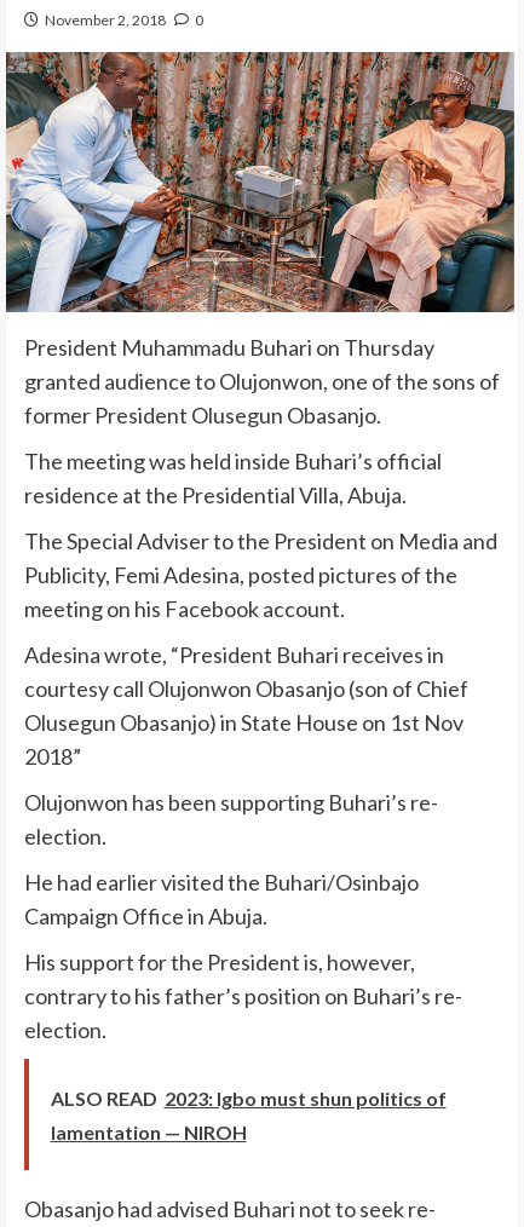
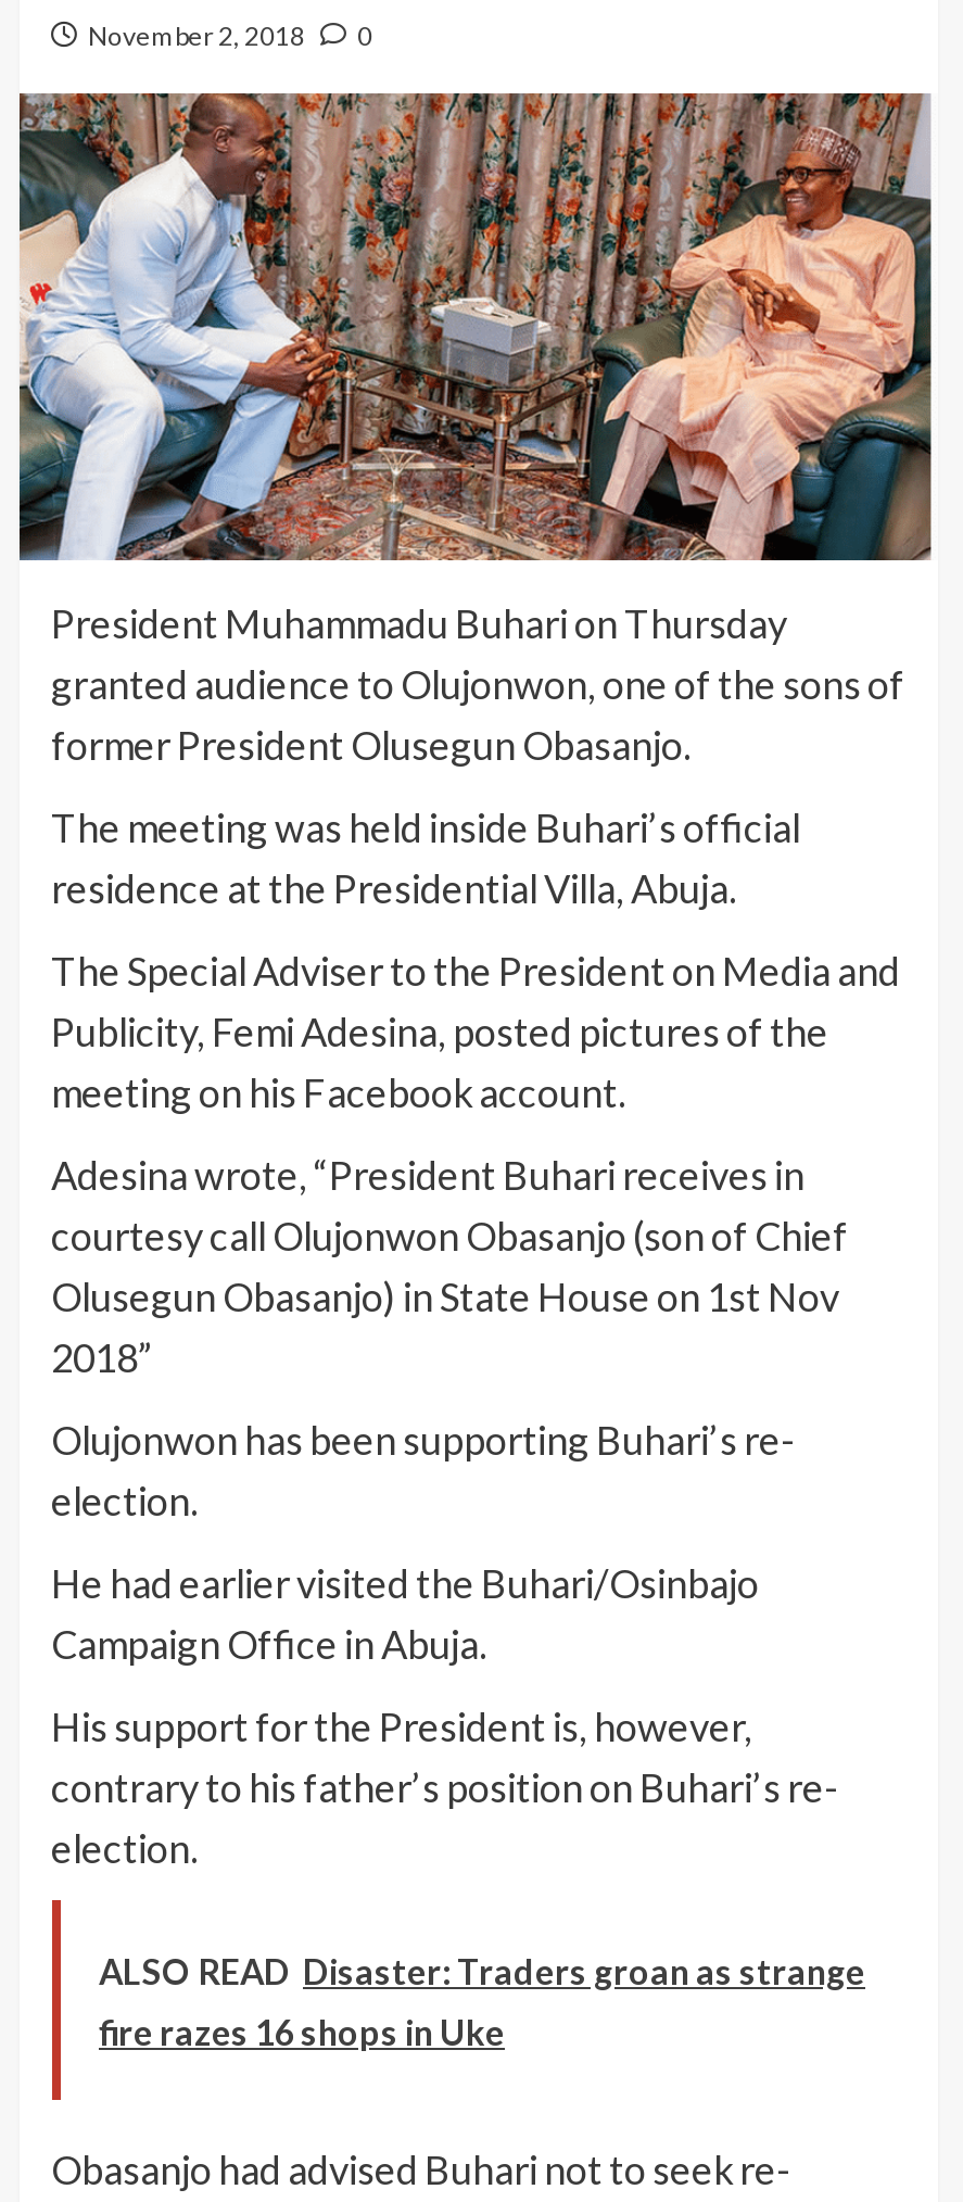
- ALSO READ 2023: Igbo must shun politics of
+ ALSO READ Disaster: Traders groan as strange

- lamentation — NIROH
+ fire razes 16 shops in Uke
